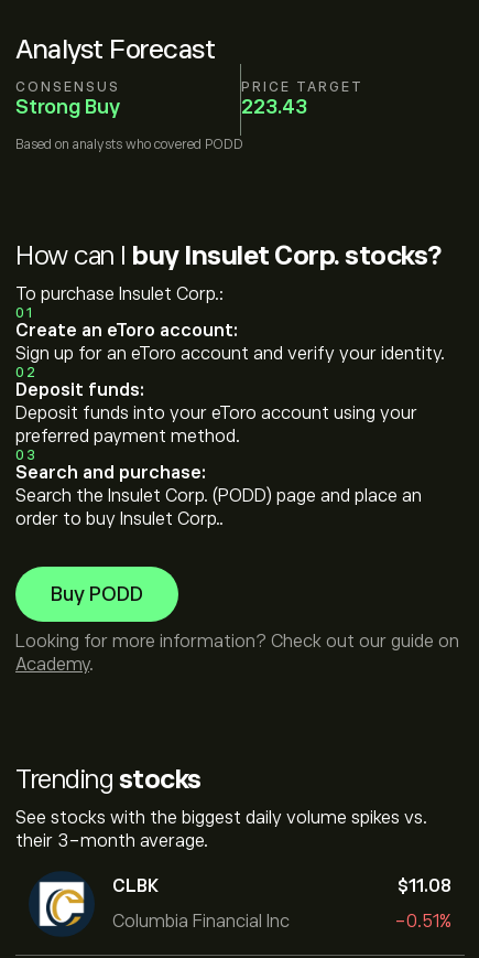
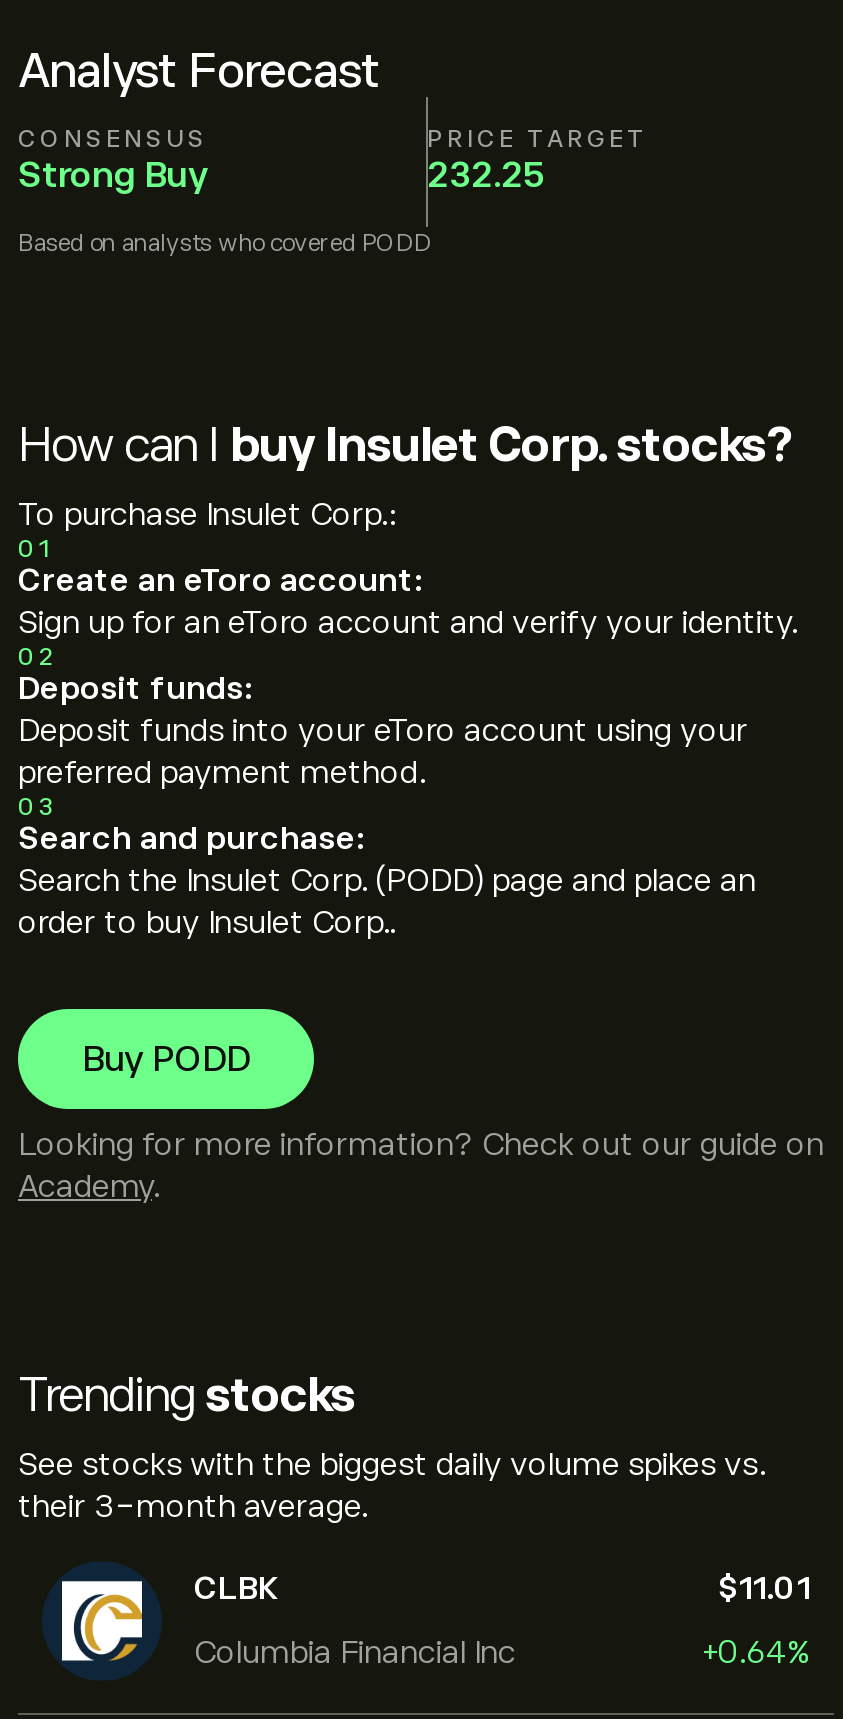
- 223.43
+ 232.25

- $11.08
+ $11.01

- -0.51%
+ +0.64%
